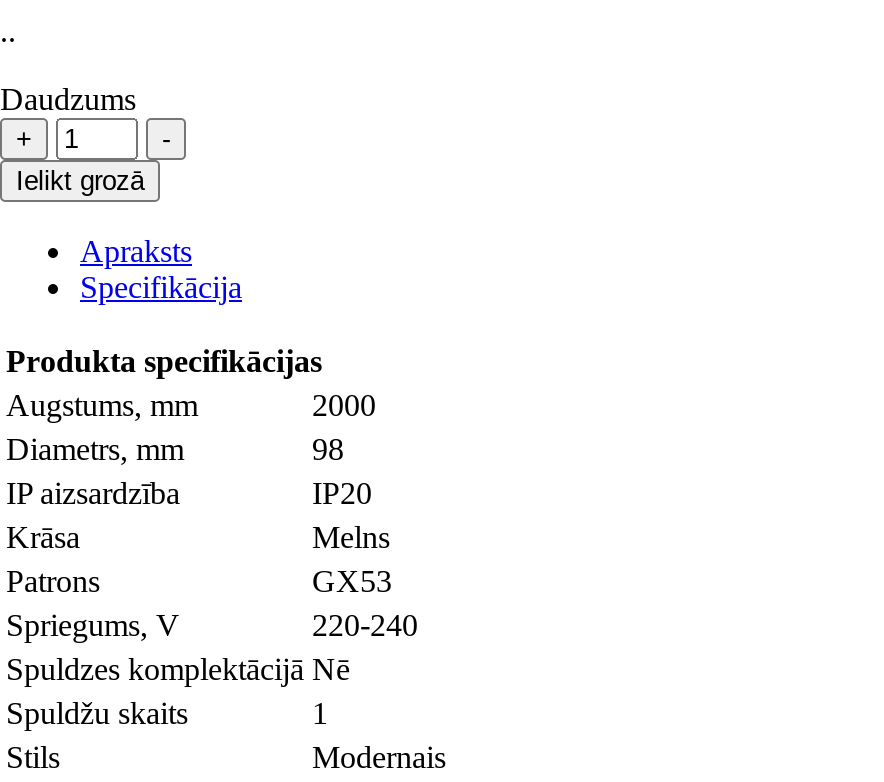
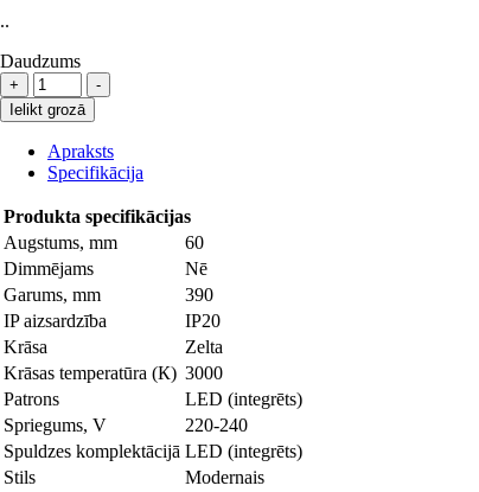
- 2000
- Diametrs, mm
- 98
+ 60
+ Dimmējams
+ Nē
+ Garums, mm
+ 390

- Melns
+ Zelta
+ Krāsas temperatūra (К) 3000

moved down: Patrons | Spriegums, V | 220-240

- GX53
+ LED (integrēts)

- Spuldzes komplektācijā Nē
- Spuldžu skaits
- 1
+ Spuldzes komplektācijā LED (integrēts)
